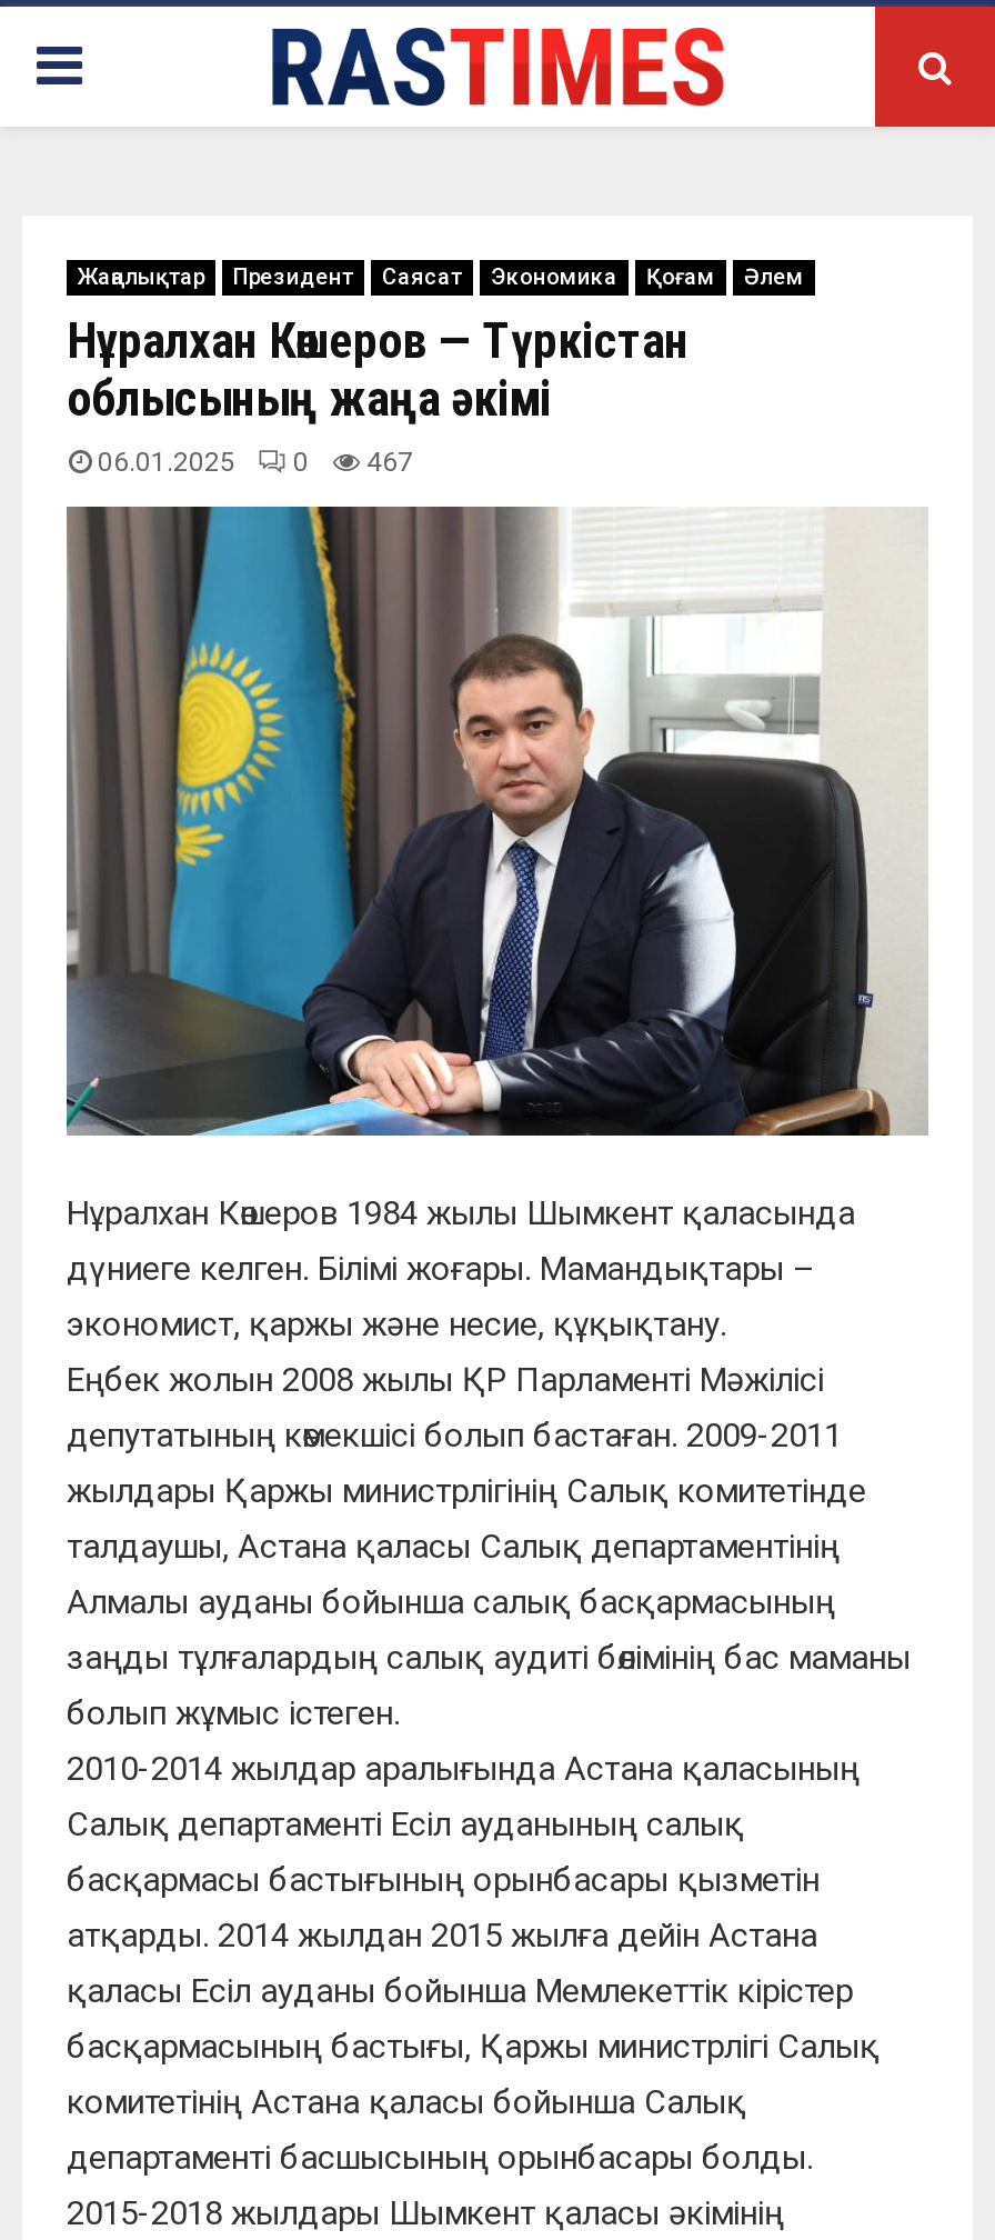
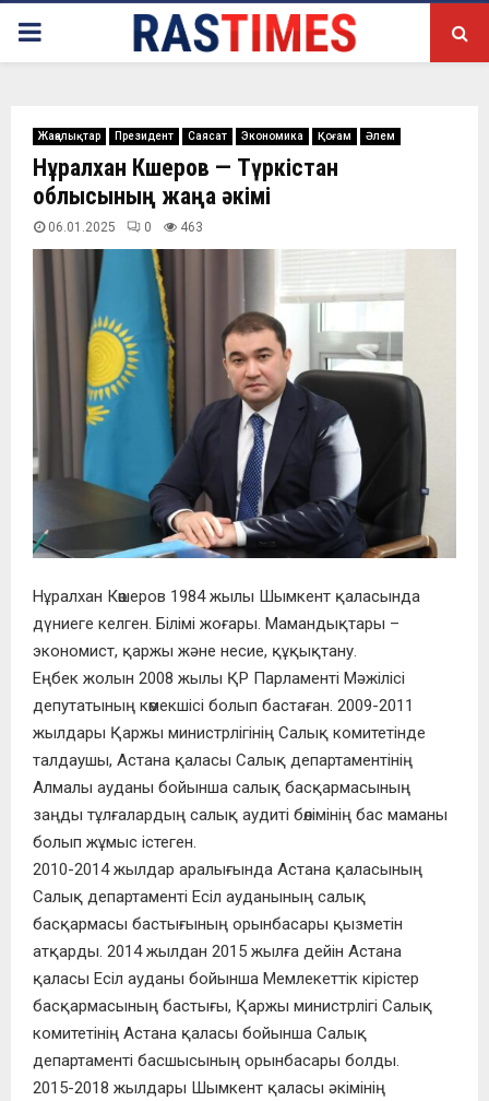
- 06.01.2025 0 467
+ 06.01.2025 0 463
